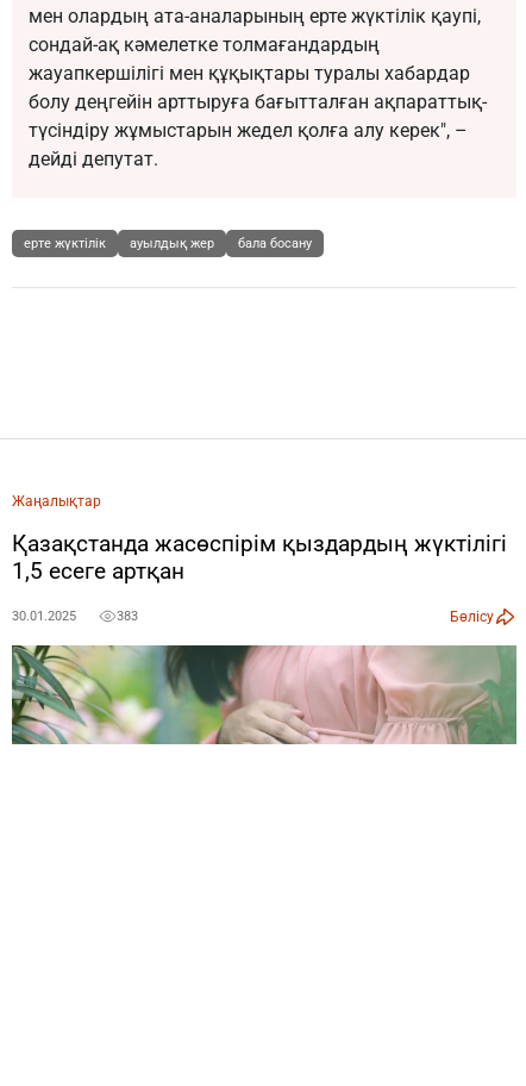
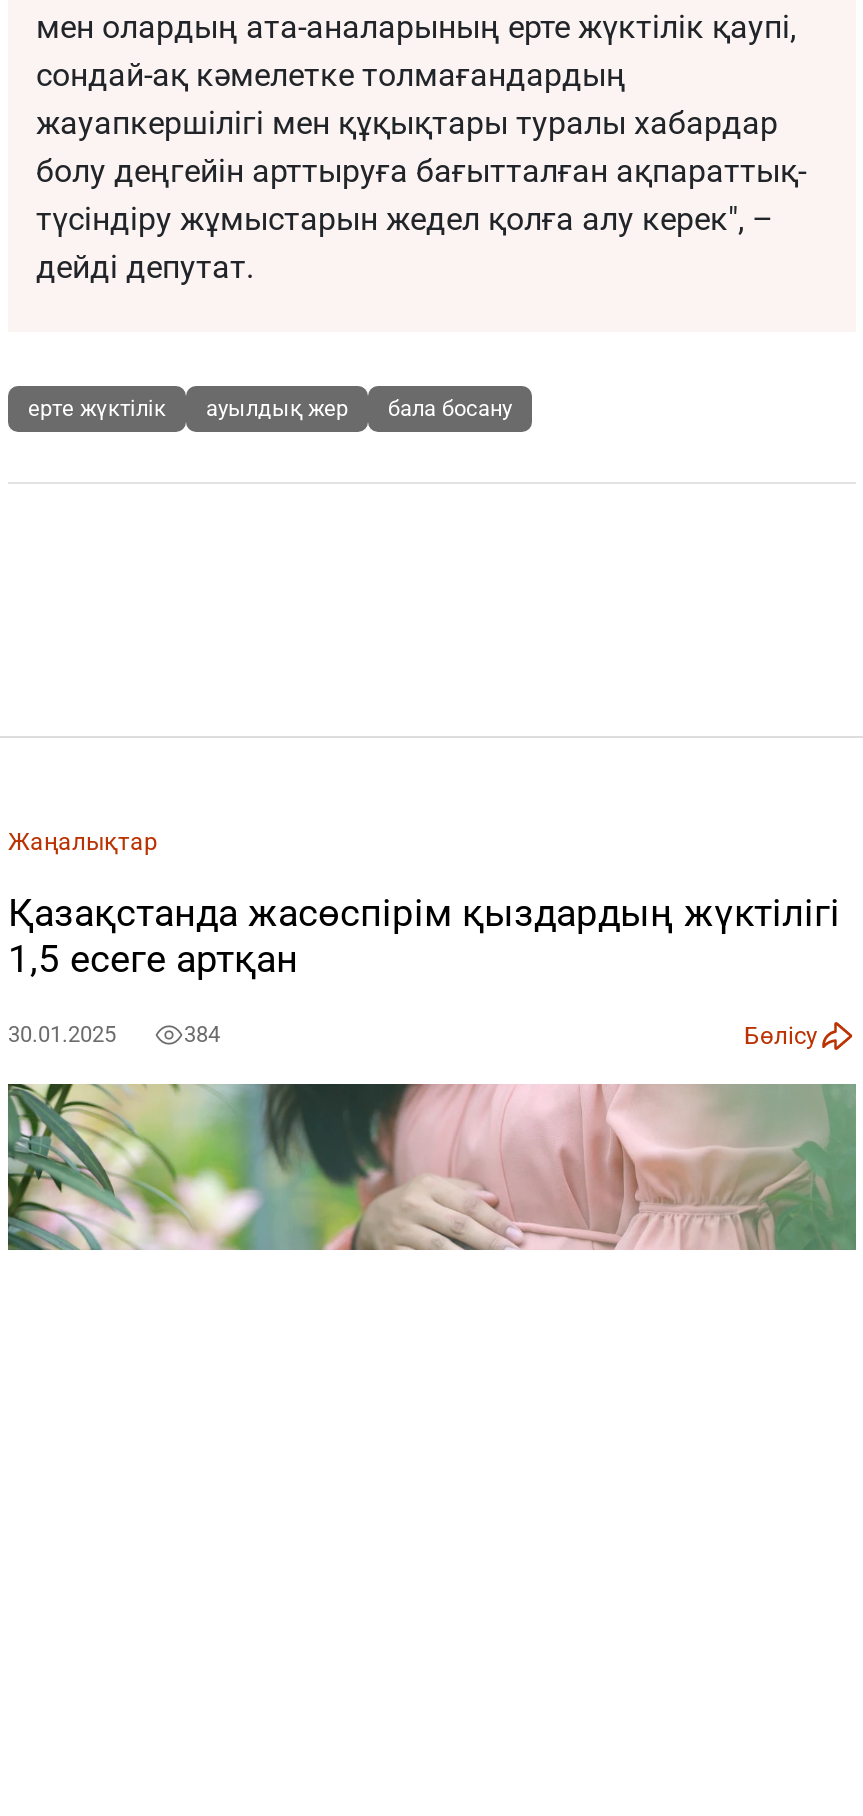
- 383
+ 384
